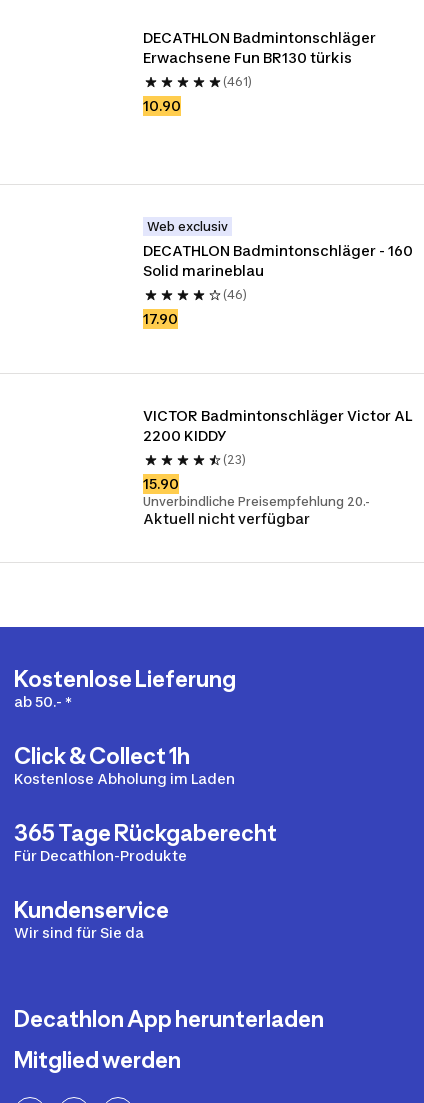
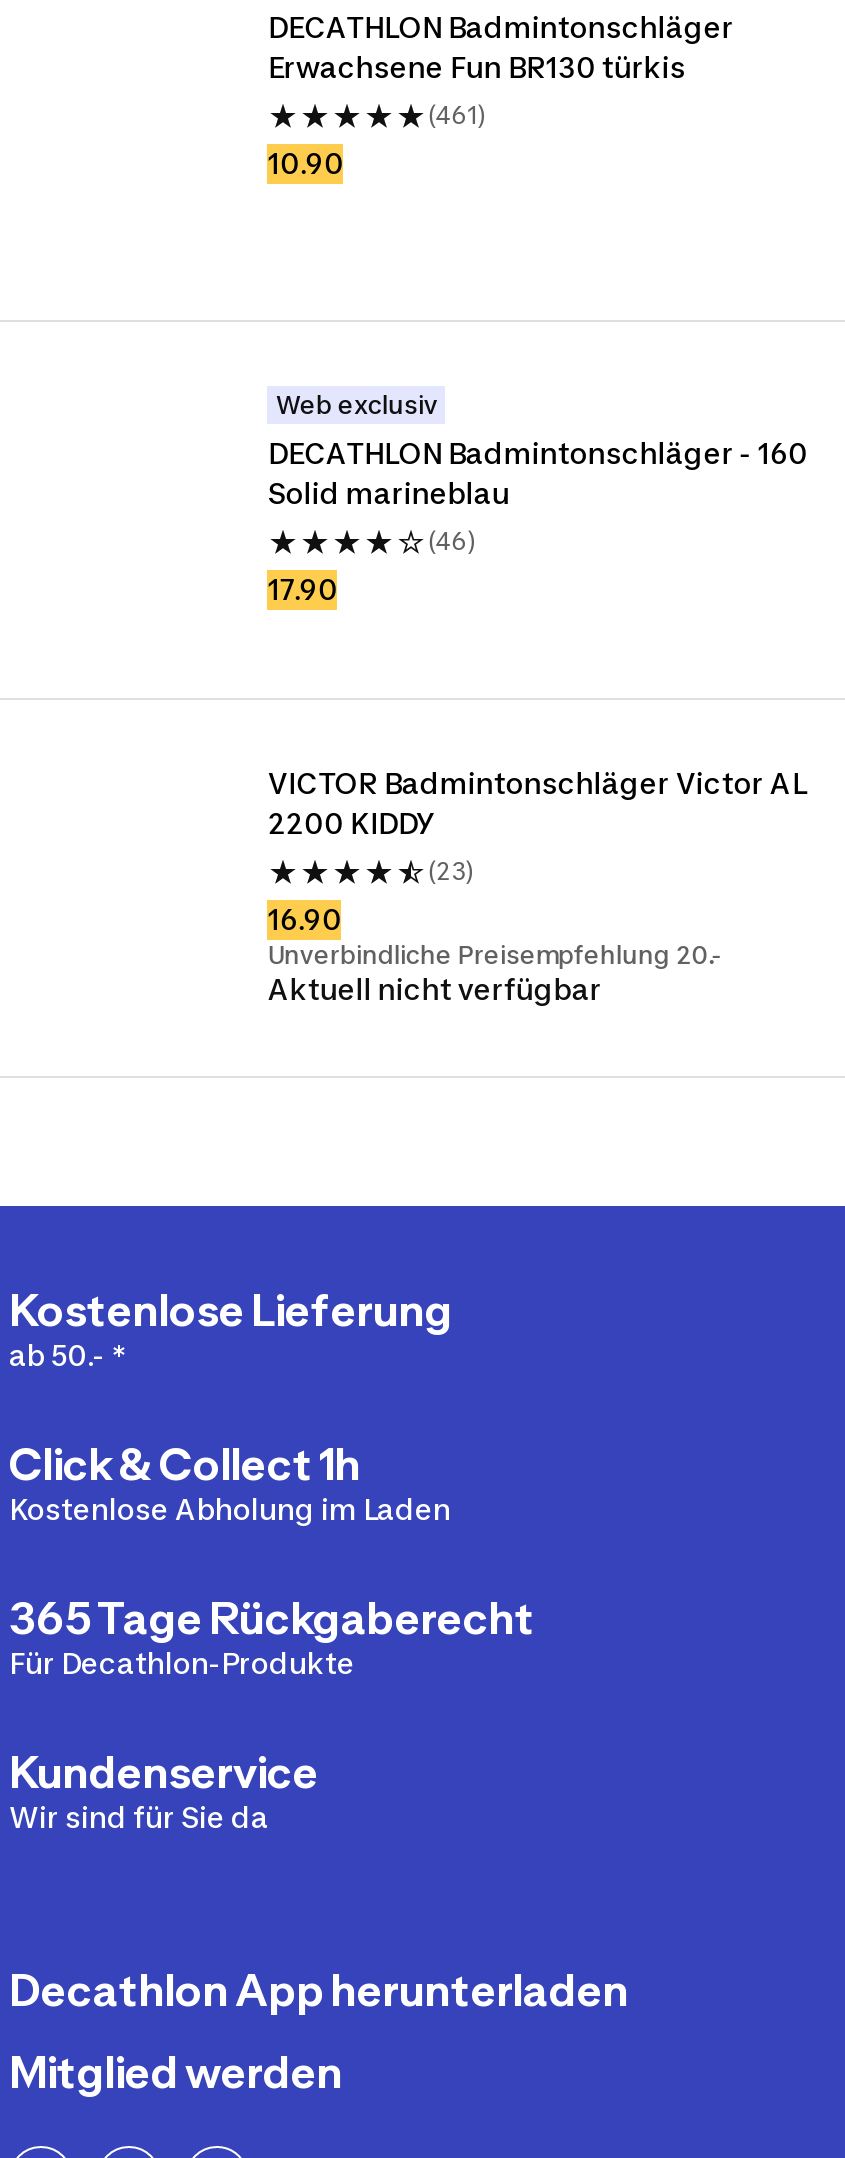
- 15.90
+ 16.90
